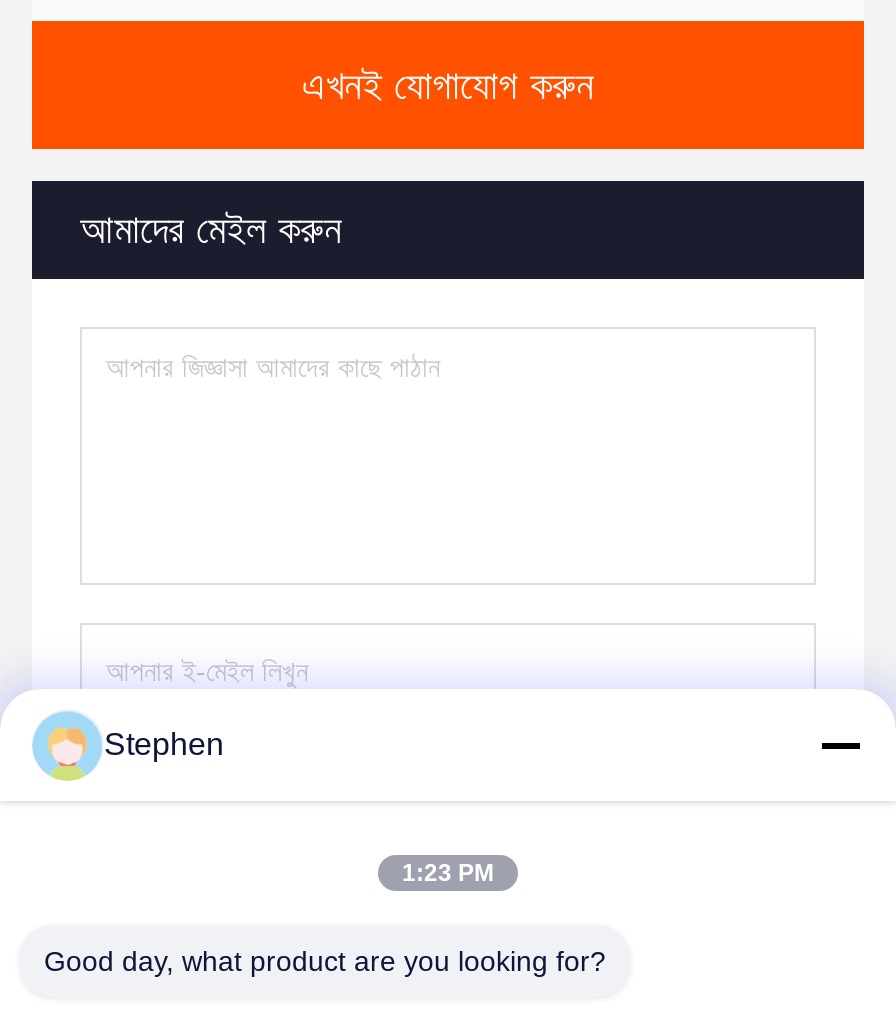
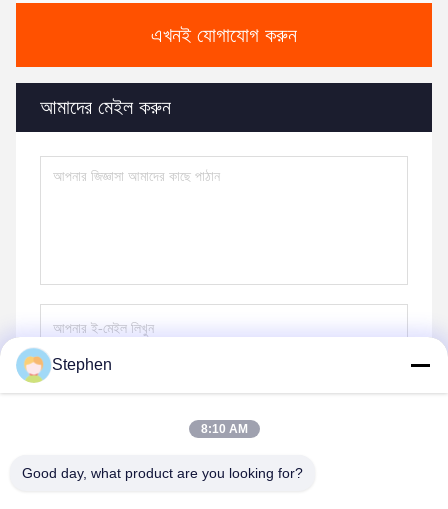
- 1:23 PM
+ 8:10 AM
